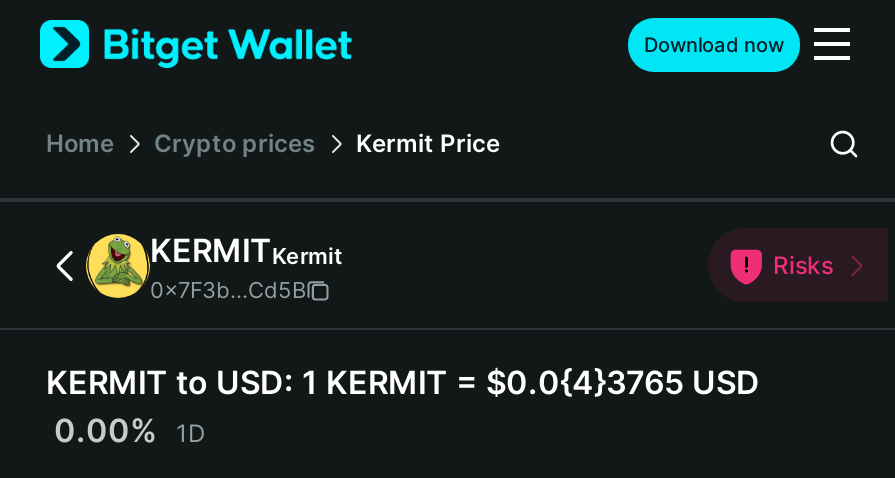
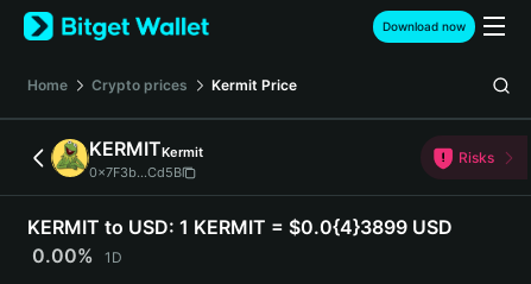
- KERMIT to USD: 1 KERMIT = $0.0{4}3765 USD
+ KERMIT to USD: 1 KERMIT = $0.0{4}3899 USD
